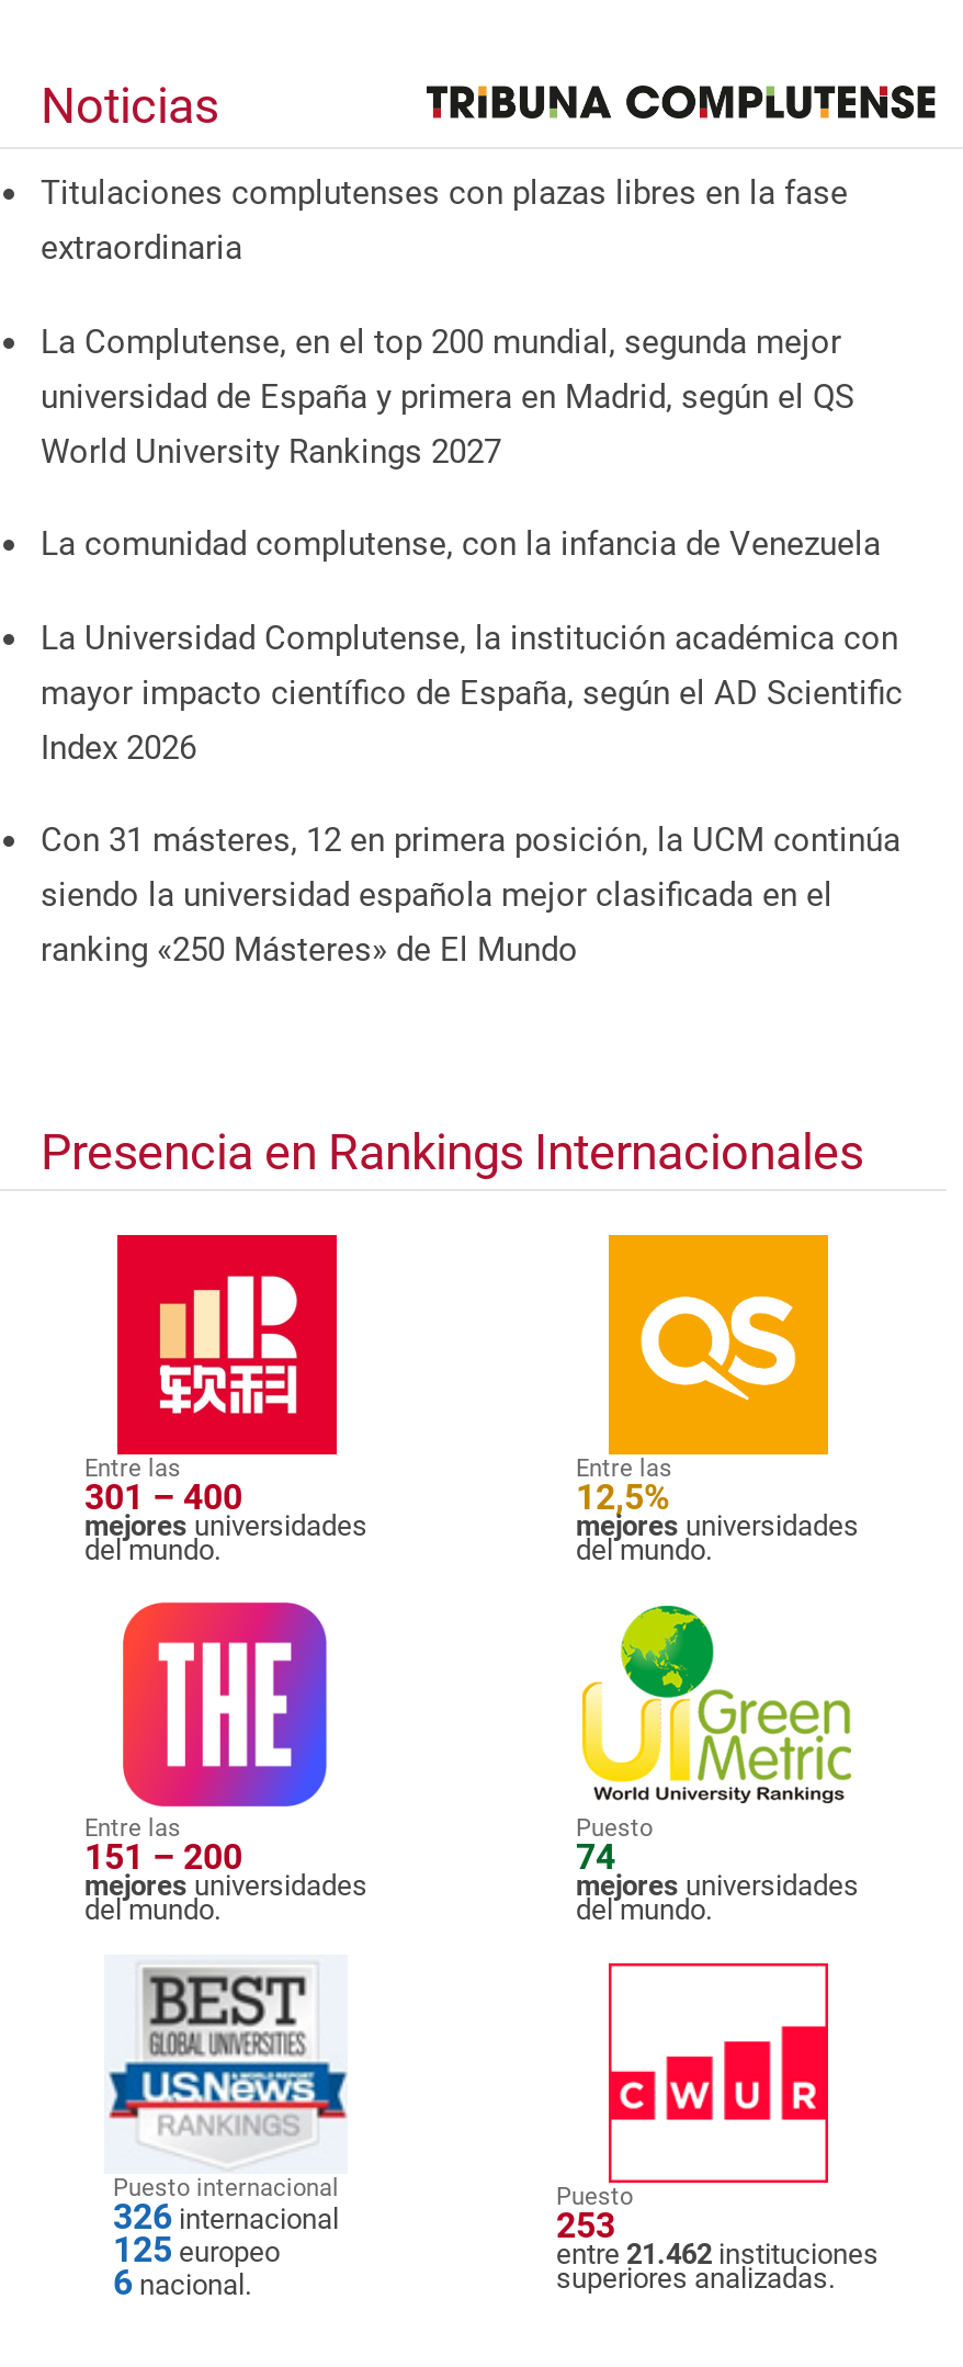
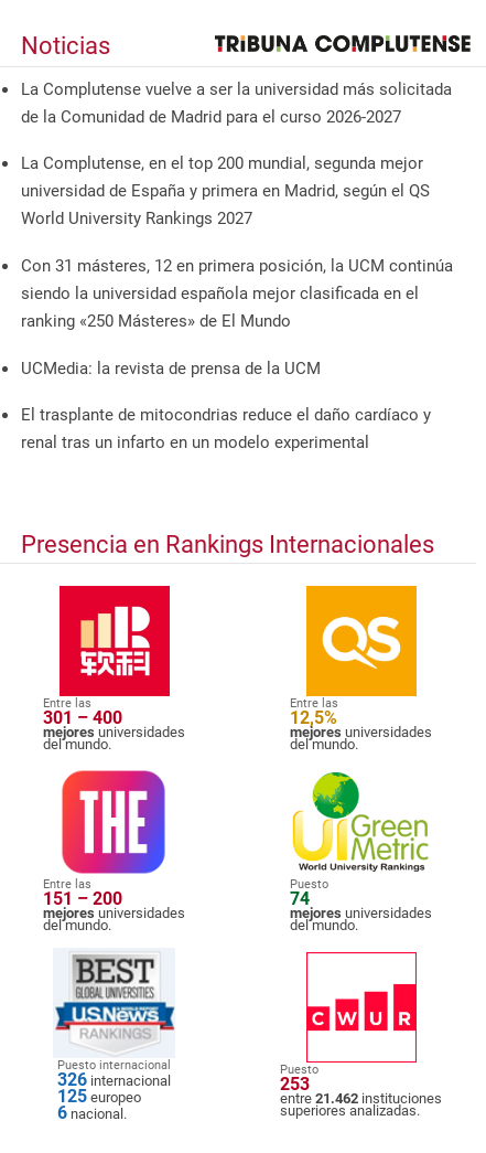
- Titulaciones complutenses con plazas libres en la fase
- extraordinaria
+ La Complutense vuelve a ser la universidad más solicitada
+ de la Comunidad de Madrid para el curso 2026-2027

- La comunidad complutense, con la infancia de Venezuela
- La Universidad Complutense, la institución académica con
- mayor impacto científico de España, según el AD Scientific
- Index 2026

moved up: Con 31 másteres, 12 en primera posición, la UCM continúa | siendo la universidad española mejor clasificada en el | ranking «250 Másteres» de El Mundo

+ UCMedia: la revista de prensa de la UCM
+ El trasplante de mitocondrias reduce el daño cardíaco y
+ renal tras un infarto en un modelo experimental
